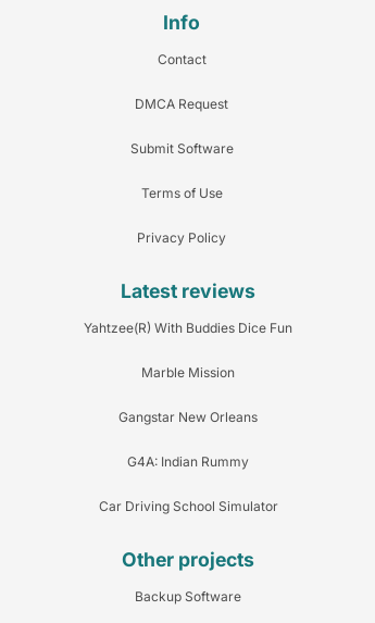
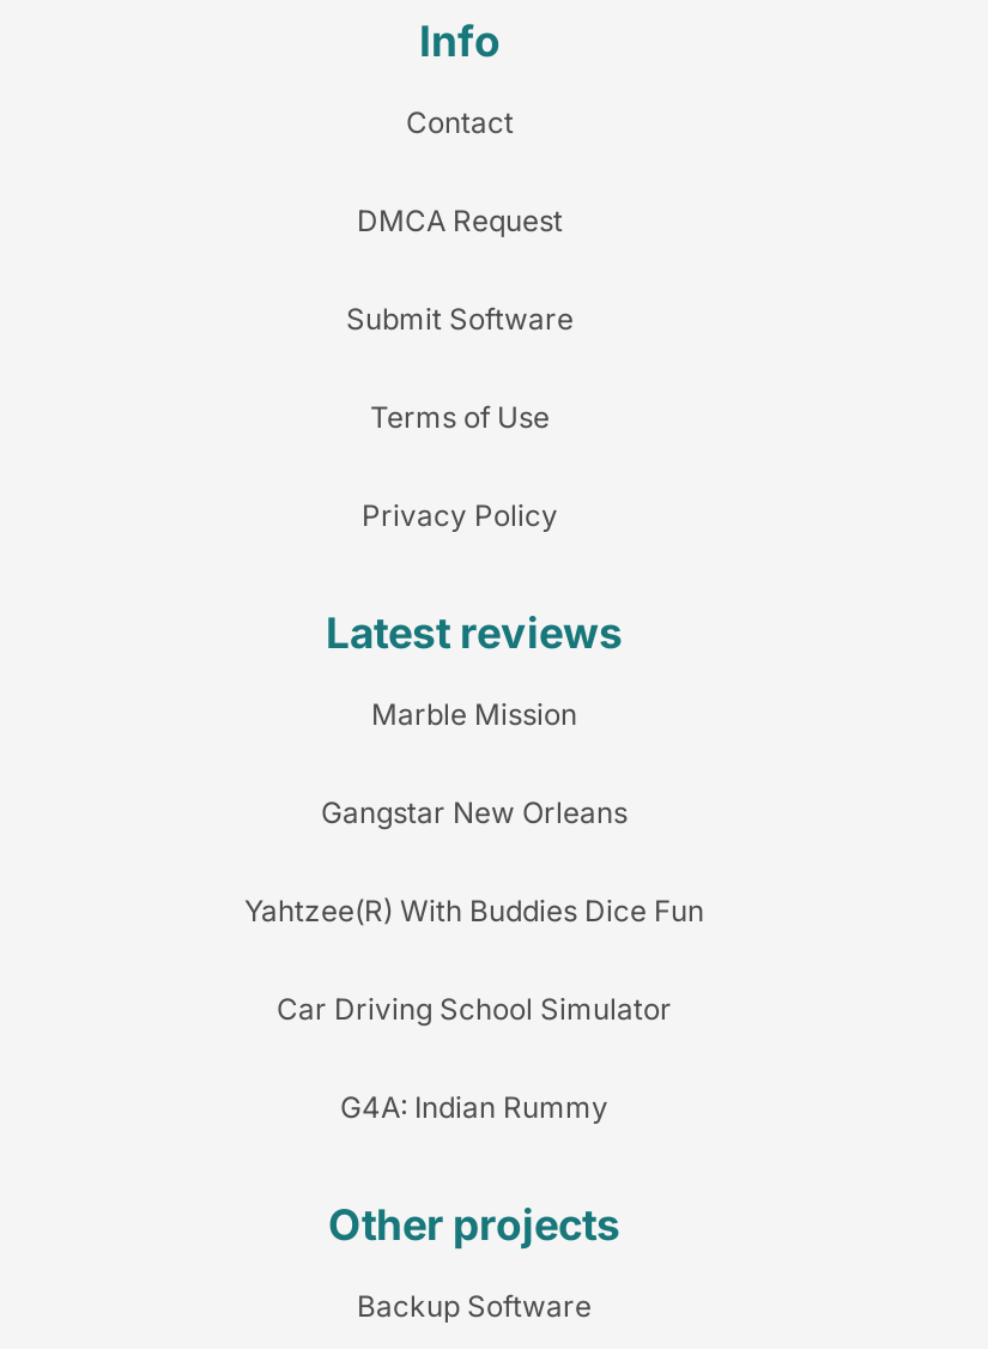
moved down: Yahtzee(R) With Buddies Dice Fun

moved up: Marble Mission | Gangstar New Orleans

moved down: G4A: Indian Rummy

moved up: Car Driving School Simulator
